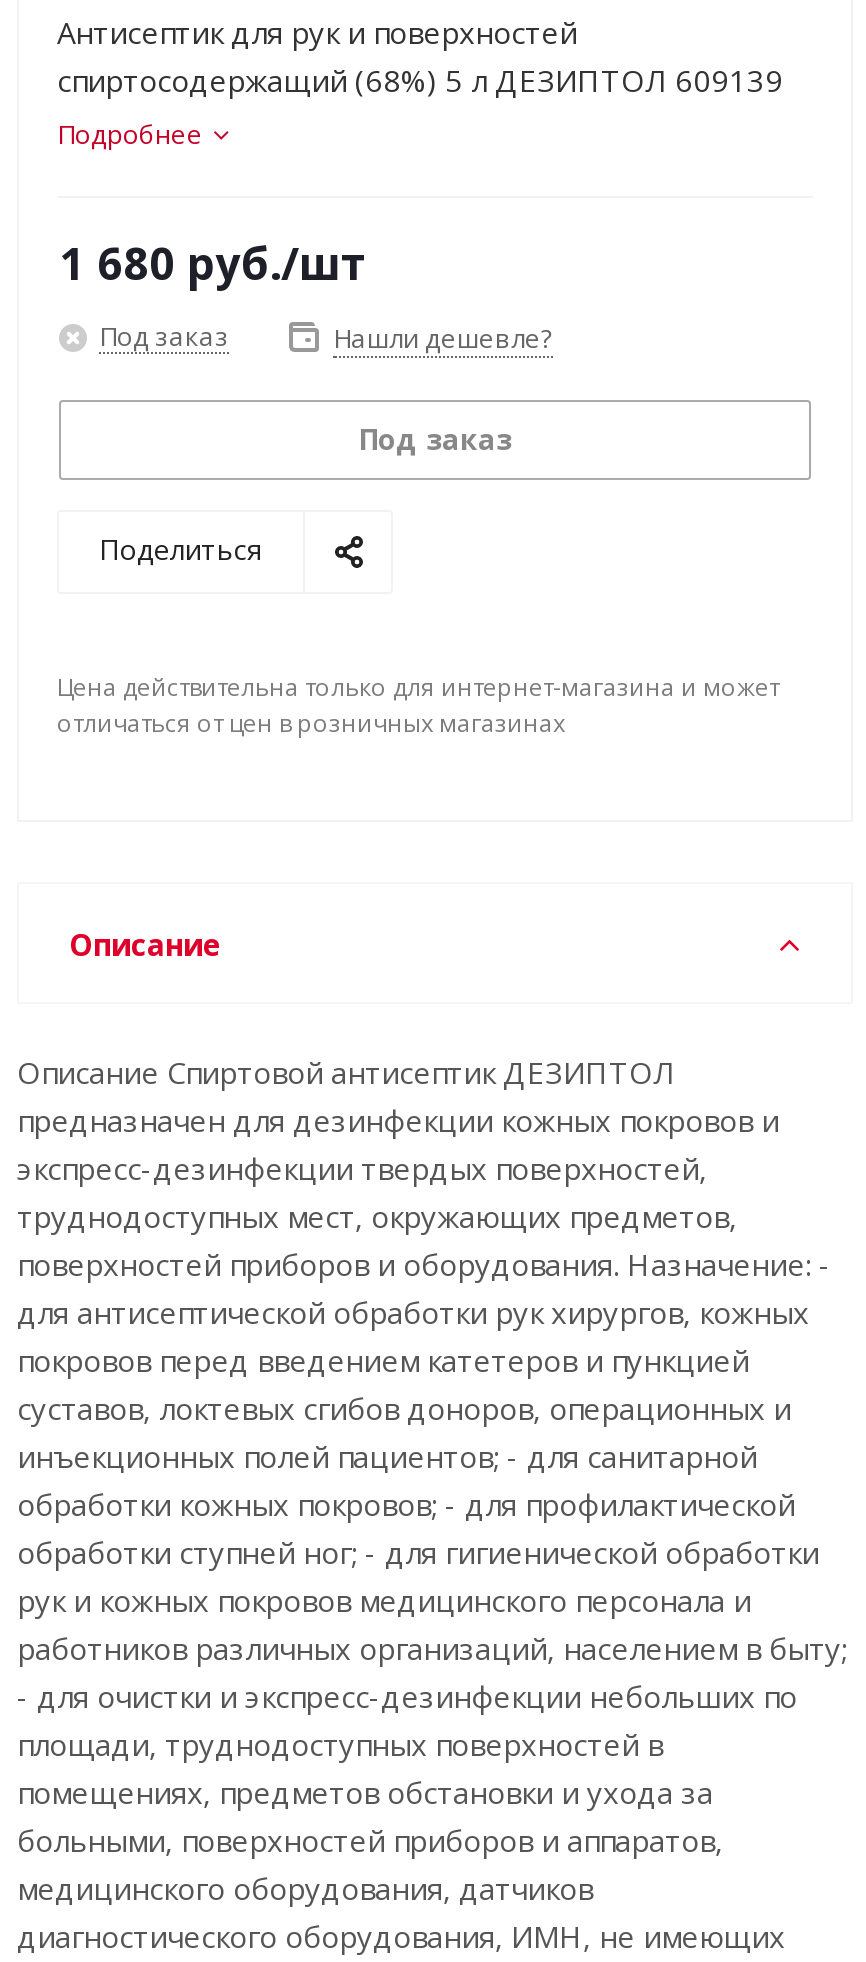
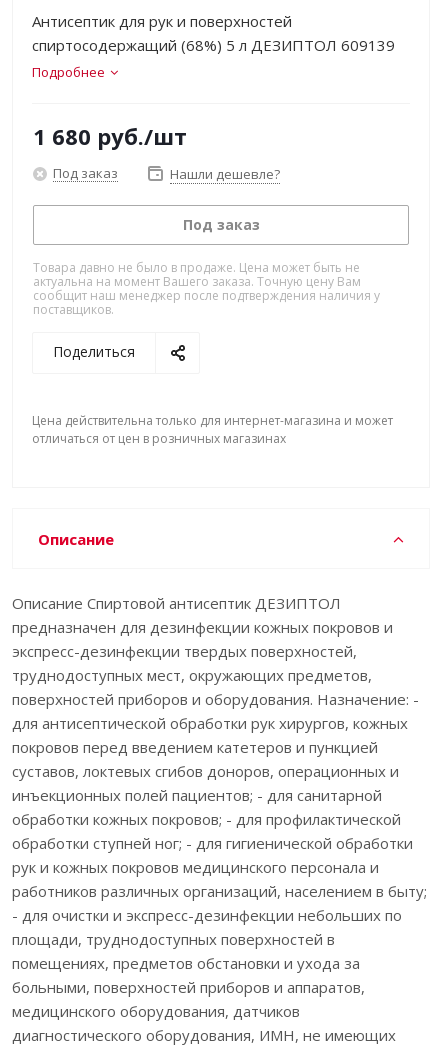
+ Товара давно не было в продаже. Цена может быть не
+ актуальна на момент Вашего заказа. Точную цену Вам
+ сообщит наш менеджер после подтверждения наличия у
+ поставщиков.
